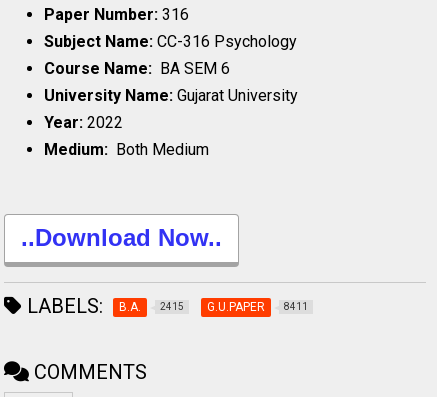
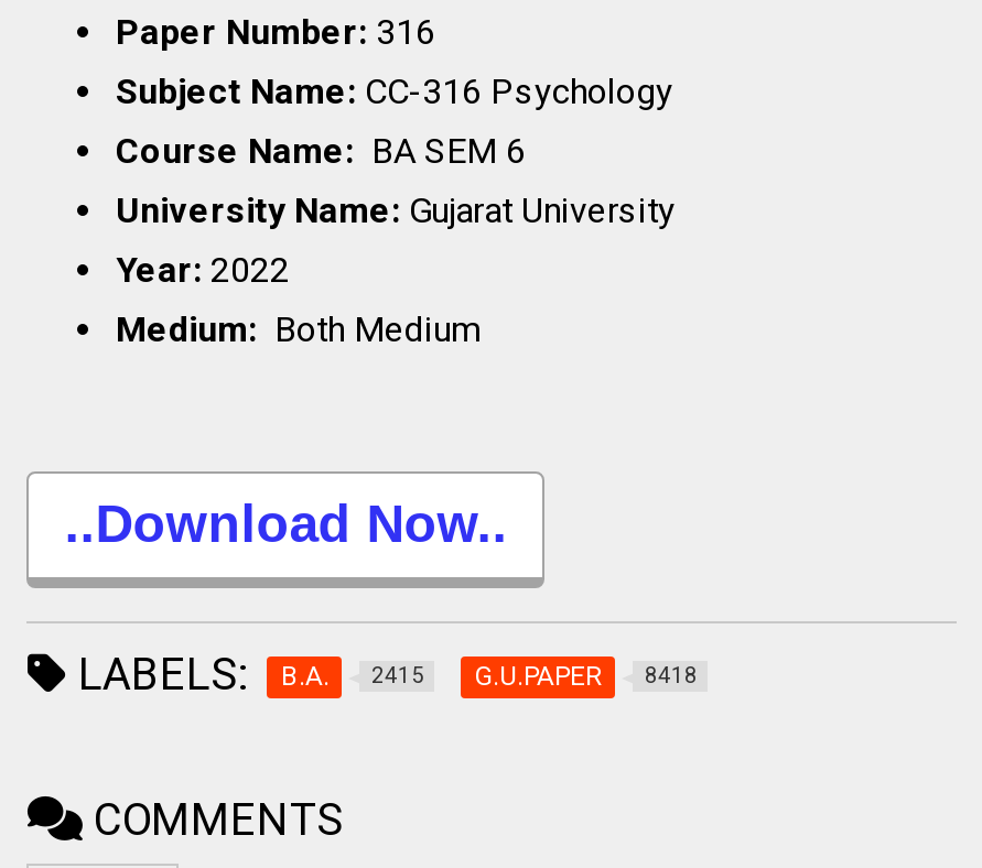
- G.U.PAPER 8411
+ G.U.PAPER 8418
